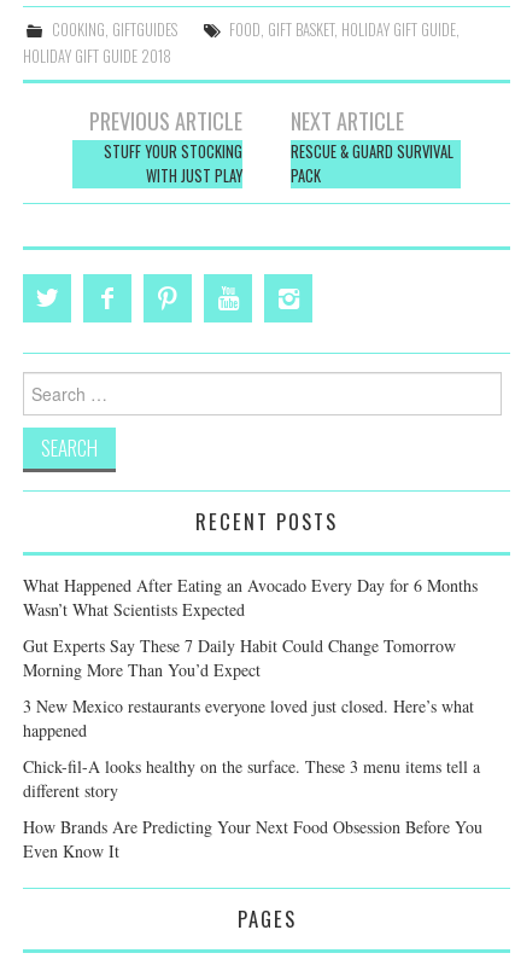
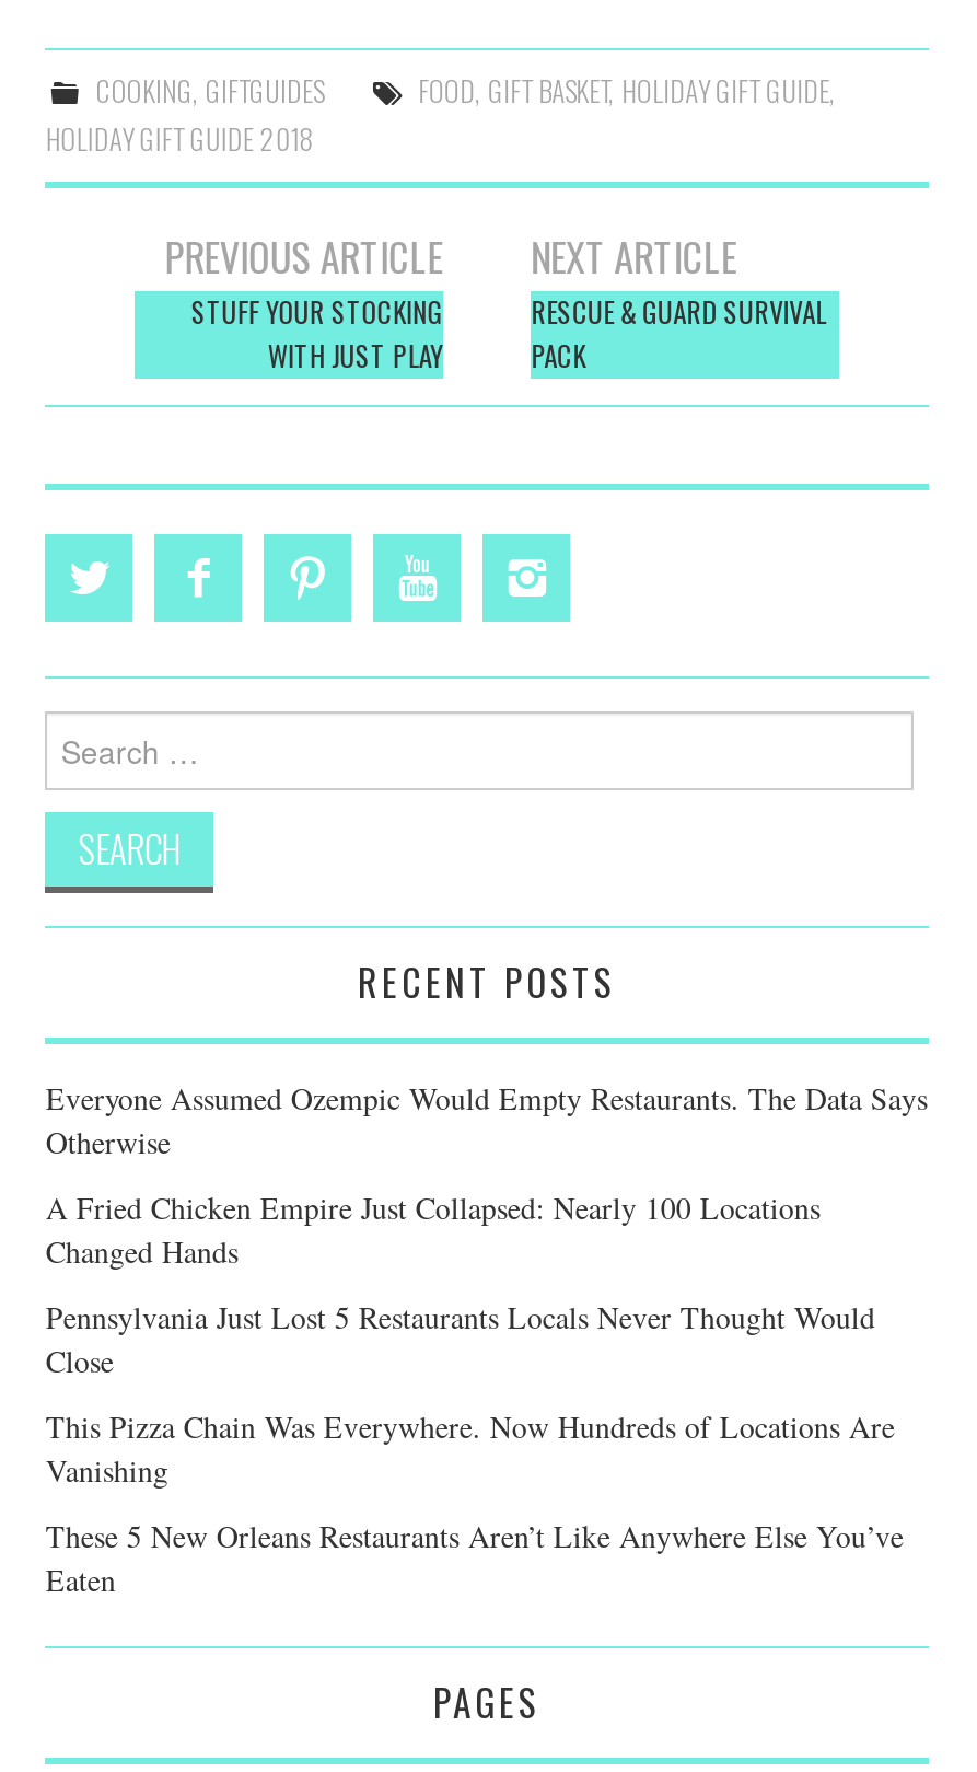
- What Happened After Eating an Avocado Every Day for 6 Months
- Wasn’t What Scientists Expected
+ Everyone Assumed Ozempic Would Empty Restaurants. The Data Says
+ Otherwise

- Gut Experts Say These 7 Daily Habit Could Change Tomorrow
- Morning More Than You’d Expect
+ A Fried Chicken Empire Just Collapsed: Nearly 100 Locations
+ Changed Hands

- 3 New Mexico restaurants everyone loved just closed. Here’s what
- happened
+ Pennsylvania Just Lost 5 Restaurants Locals Never Thought Would
+ Close

- Chick-fil-A looks healthy on the surface. These 3 menu items tell a
- different story
+ This Pizza Chain Was Everywhere. Now Hundreds of Locations Are
+ Vanishing

- How Brands Are Predicting Your Next Food Obsession Before You
- Even Know It
+ These 5 New Orleans Restaurants Aren’t Like Anywhere Else You’ve
+ Eaten
